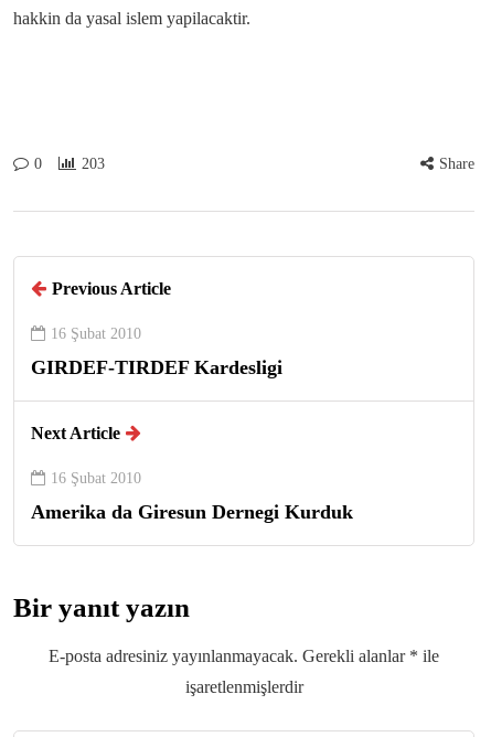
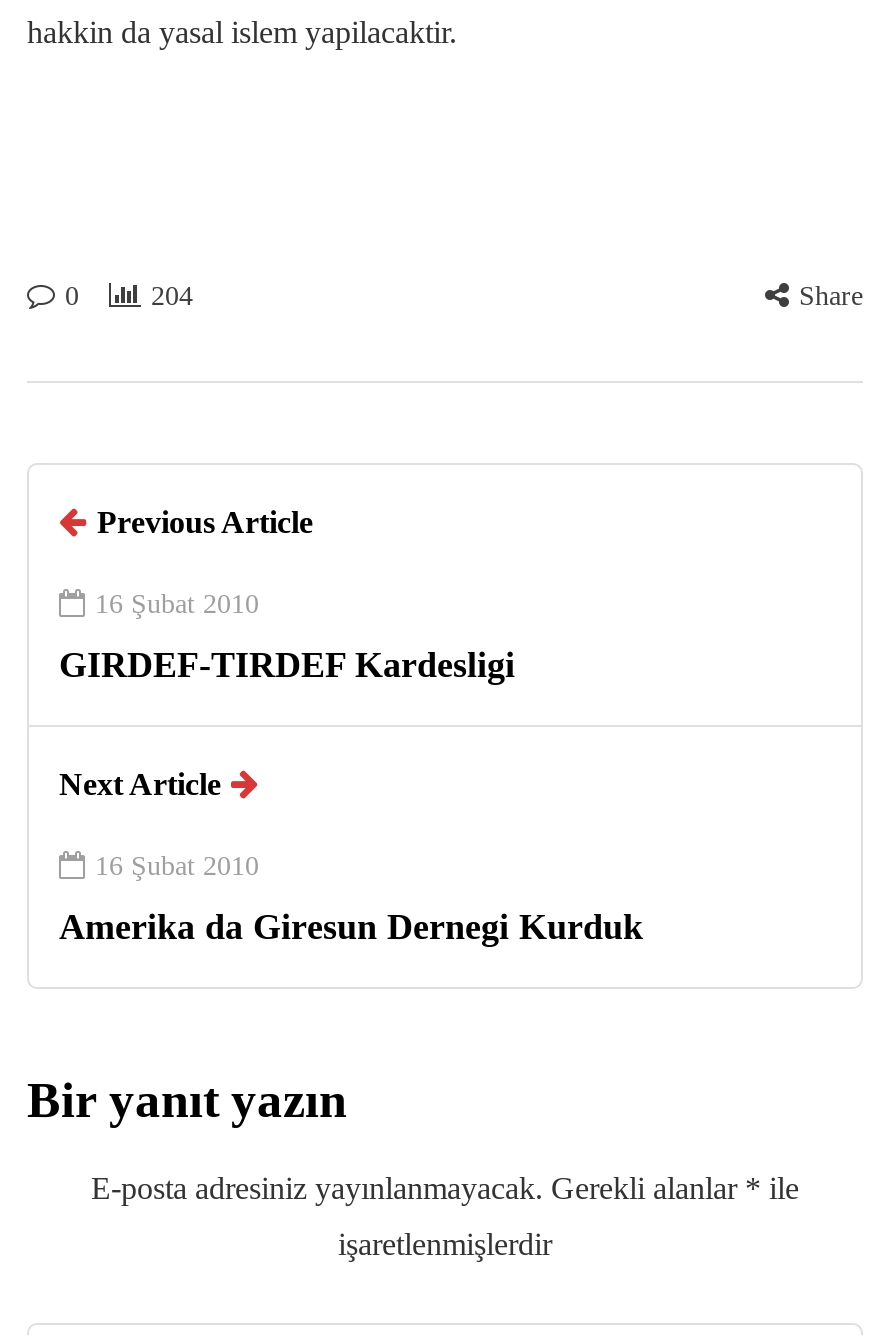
- 203
+ 204
